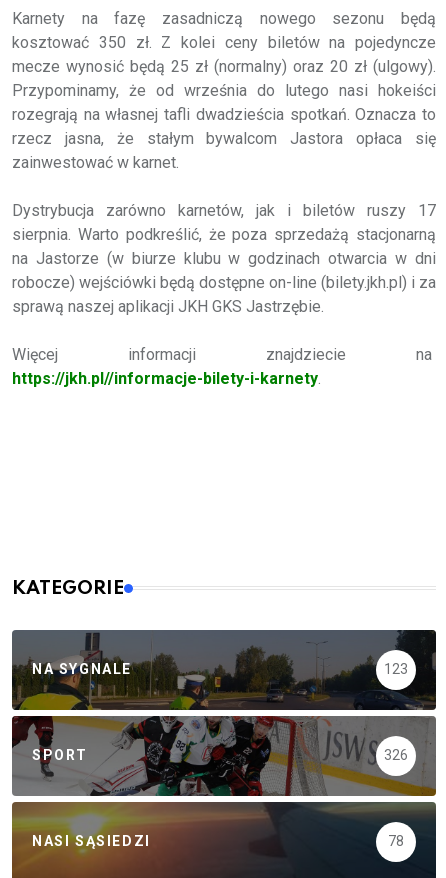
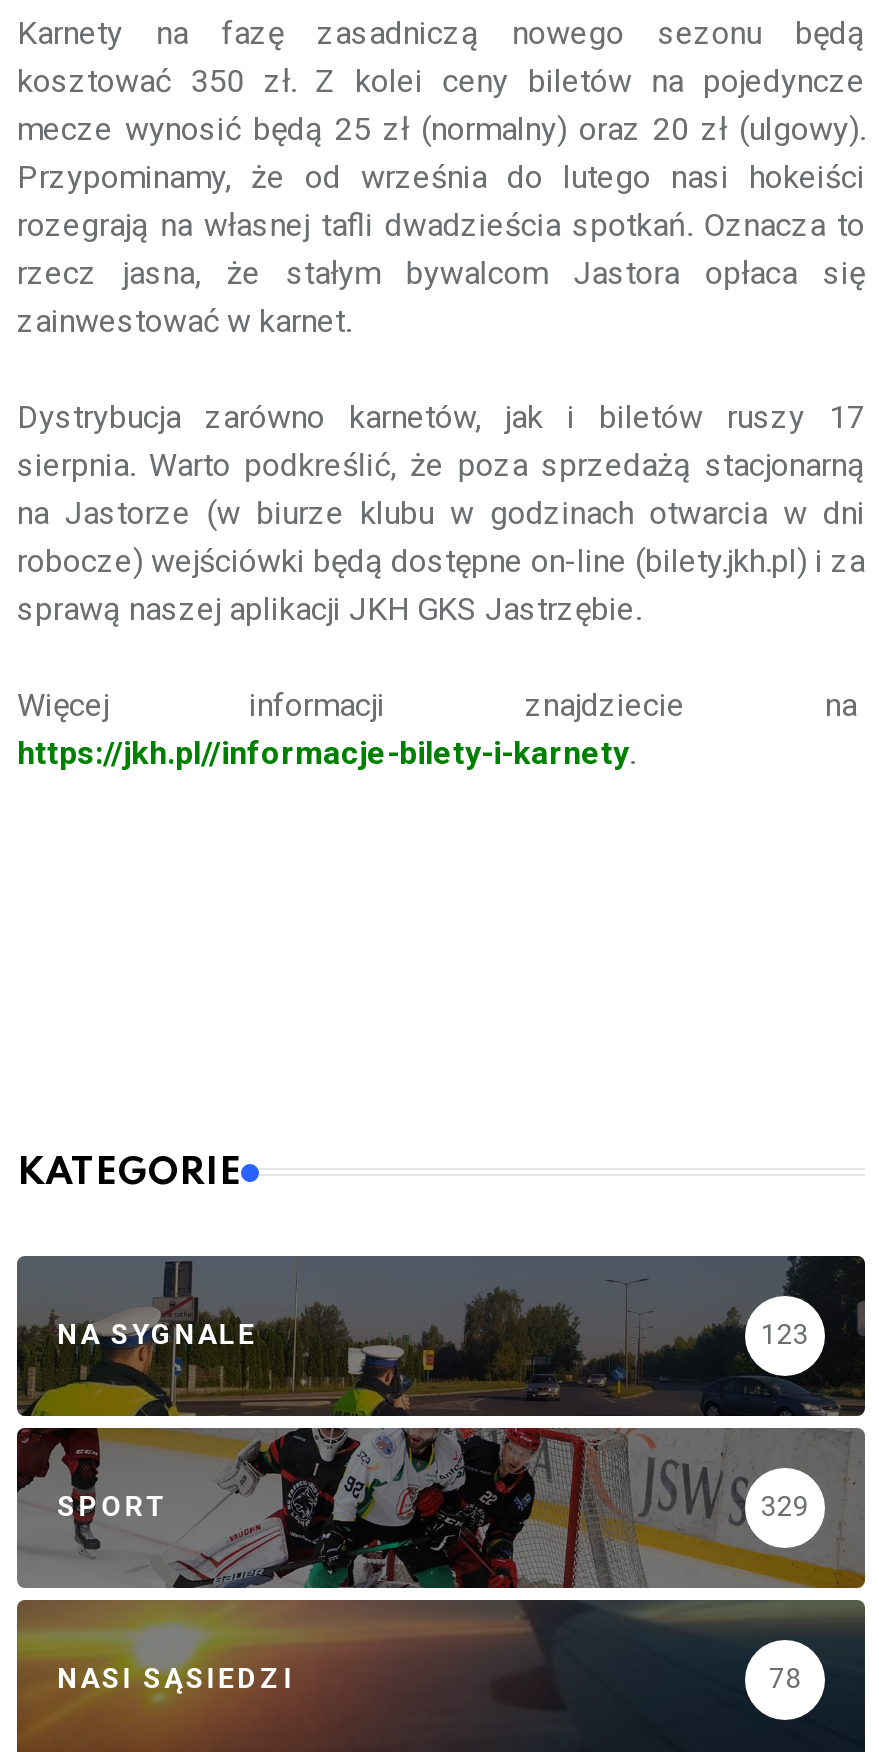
- 326
+ 329
